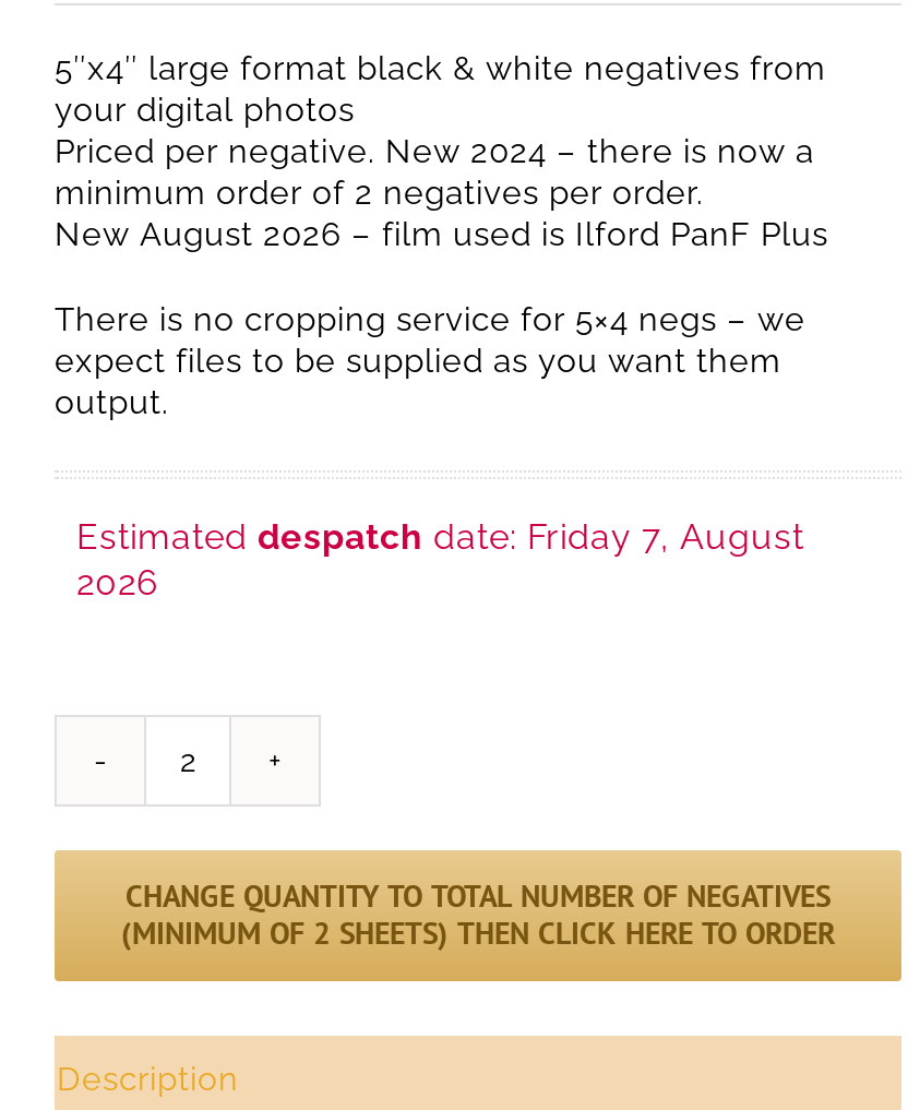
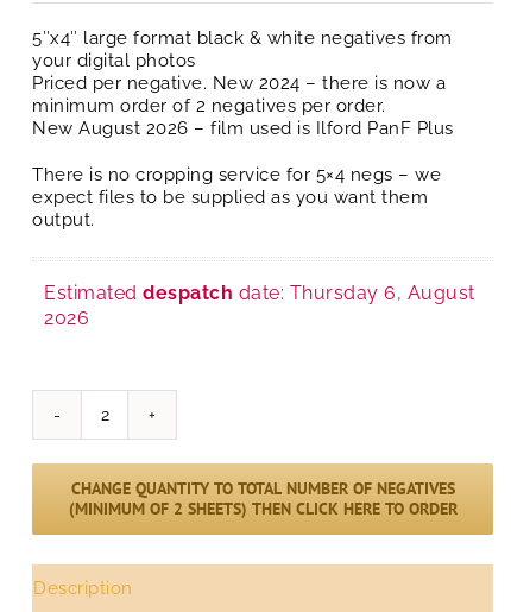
- Estimated despatch date: Friday 7, August
+ Estimated despatch date: Thursday 6, August
